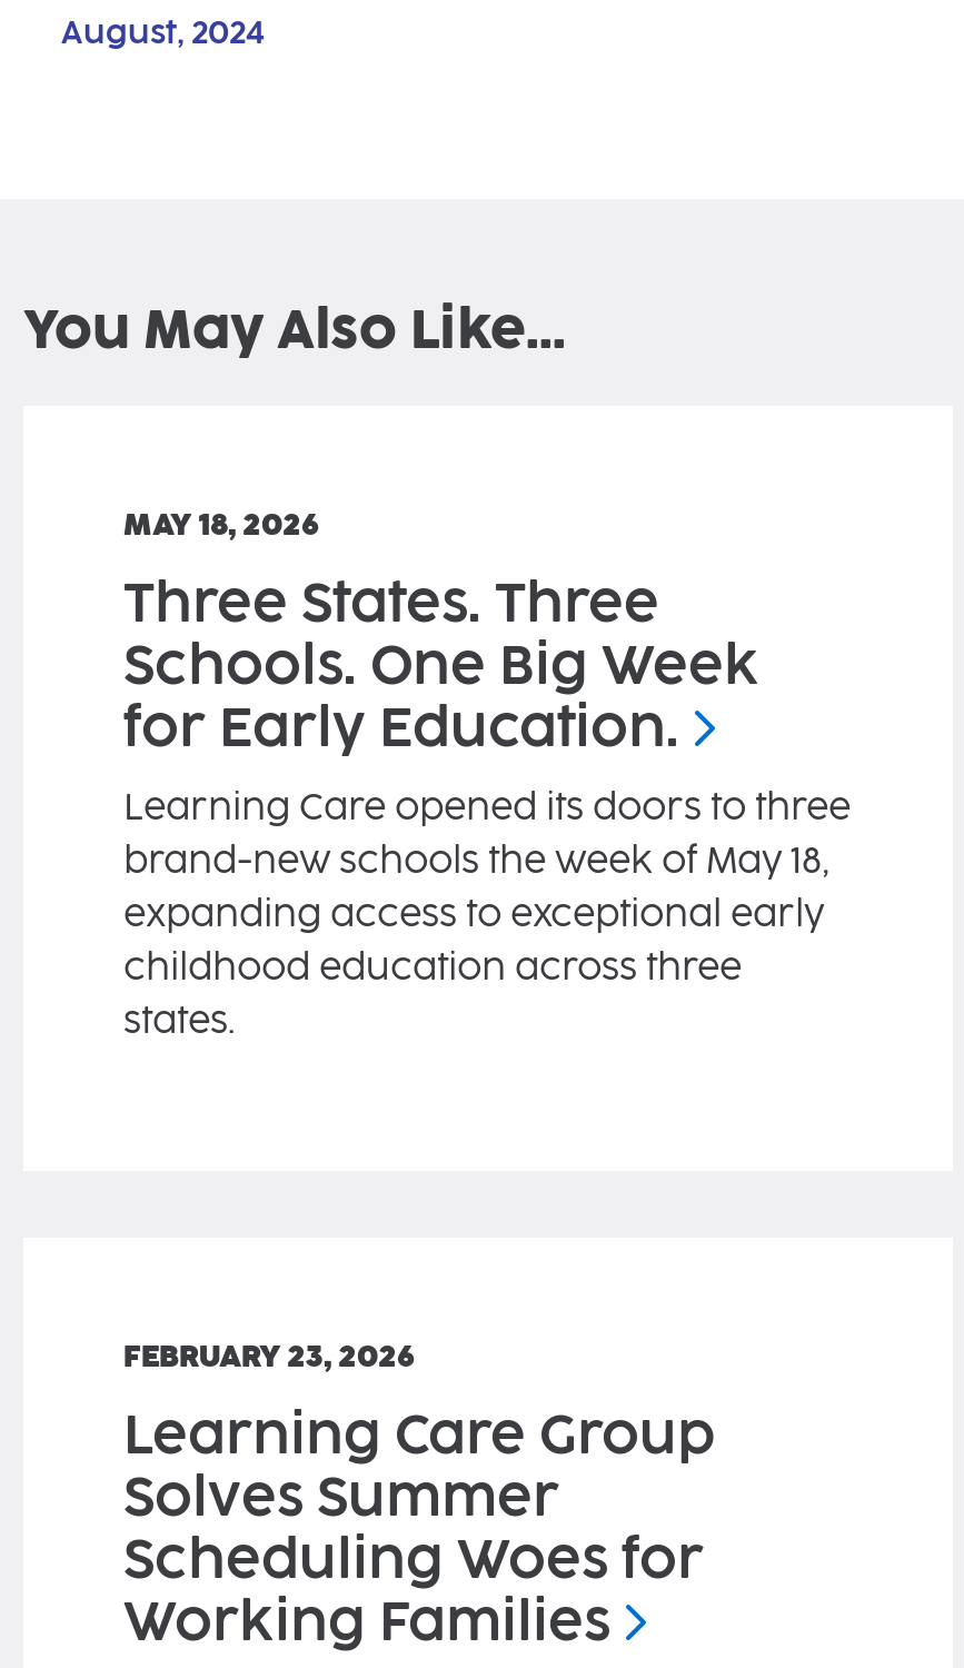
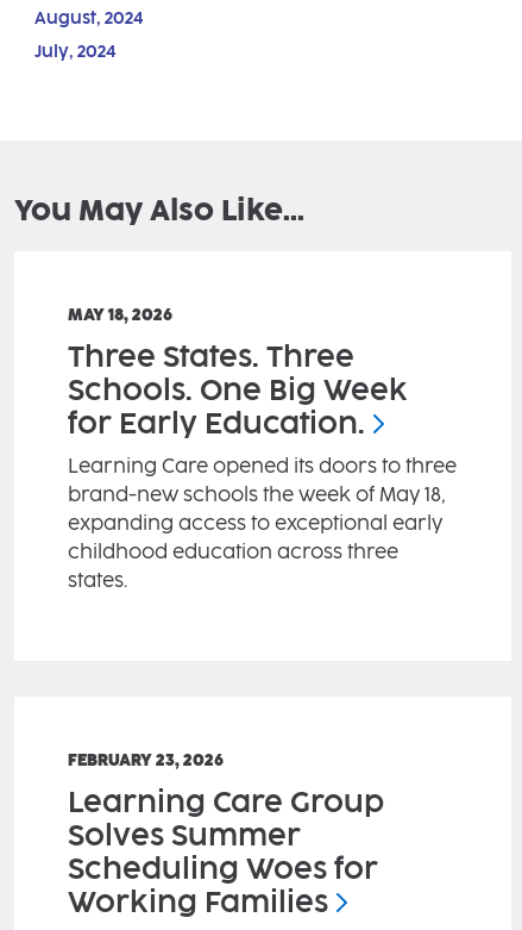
+ July, 2024
